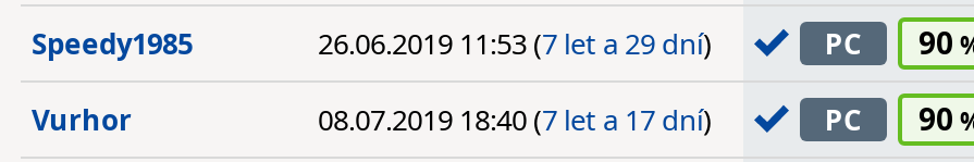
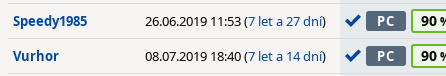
- 26.06.2019 11:53 (7 let a 29 dní)
+ 26.06.2019 11:53 (7 let a 27 dní)

- 08.07.2019 18:40 (7 let a 17 dní)
+ 08.07.2019 18:40 (7 let a 14 dní)
